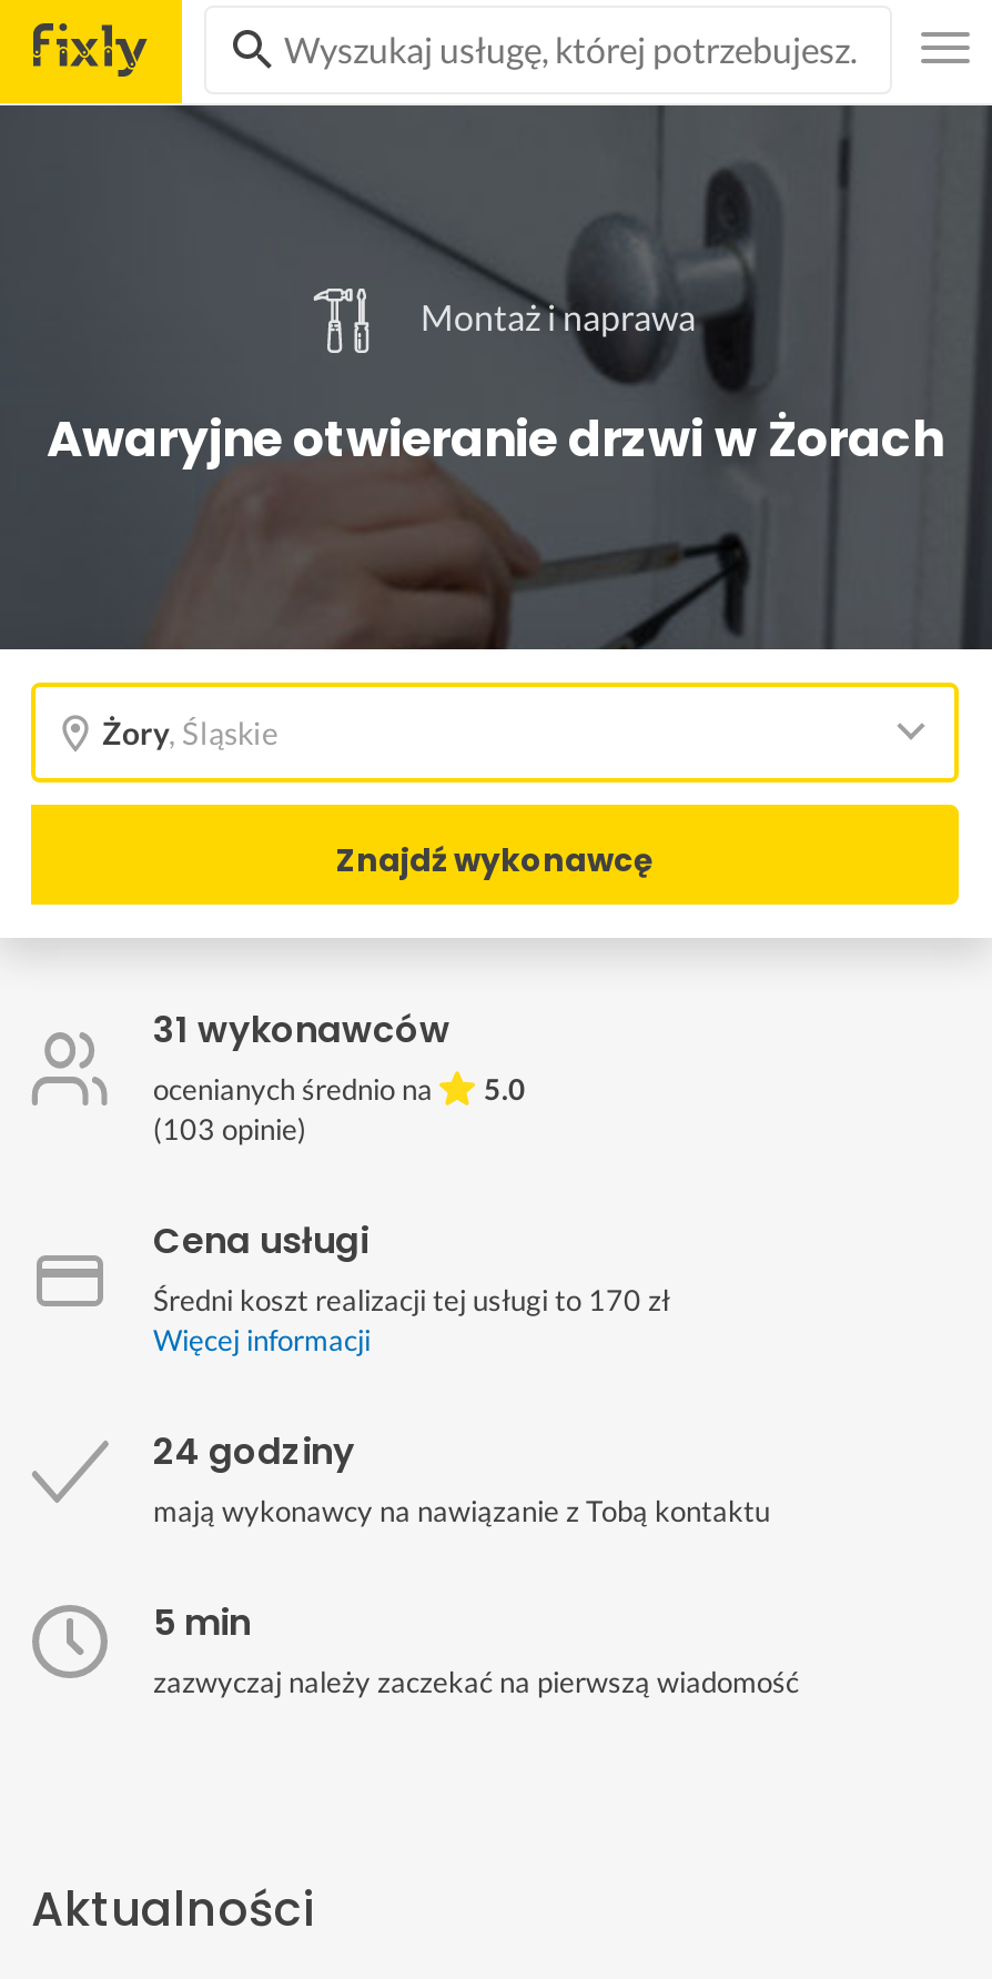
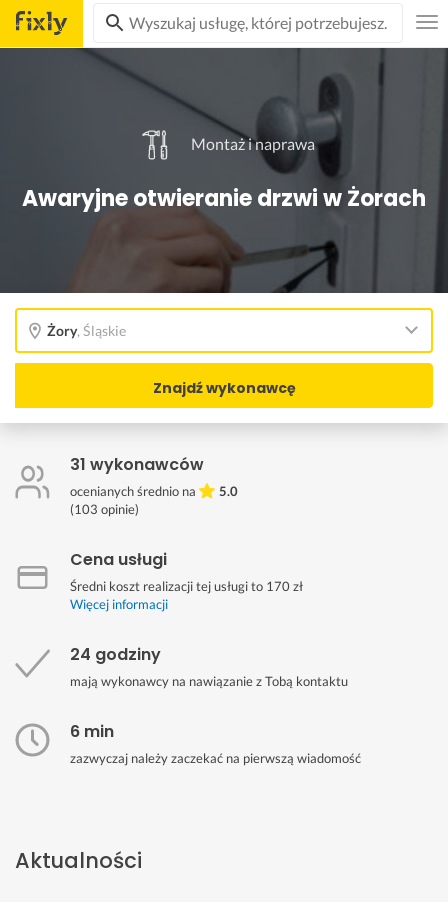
- 5 min
+ 6 min
